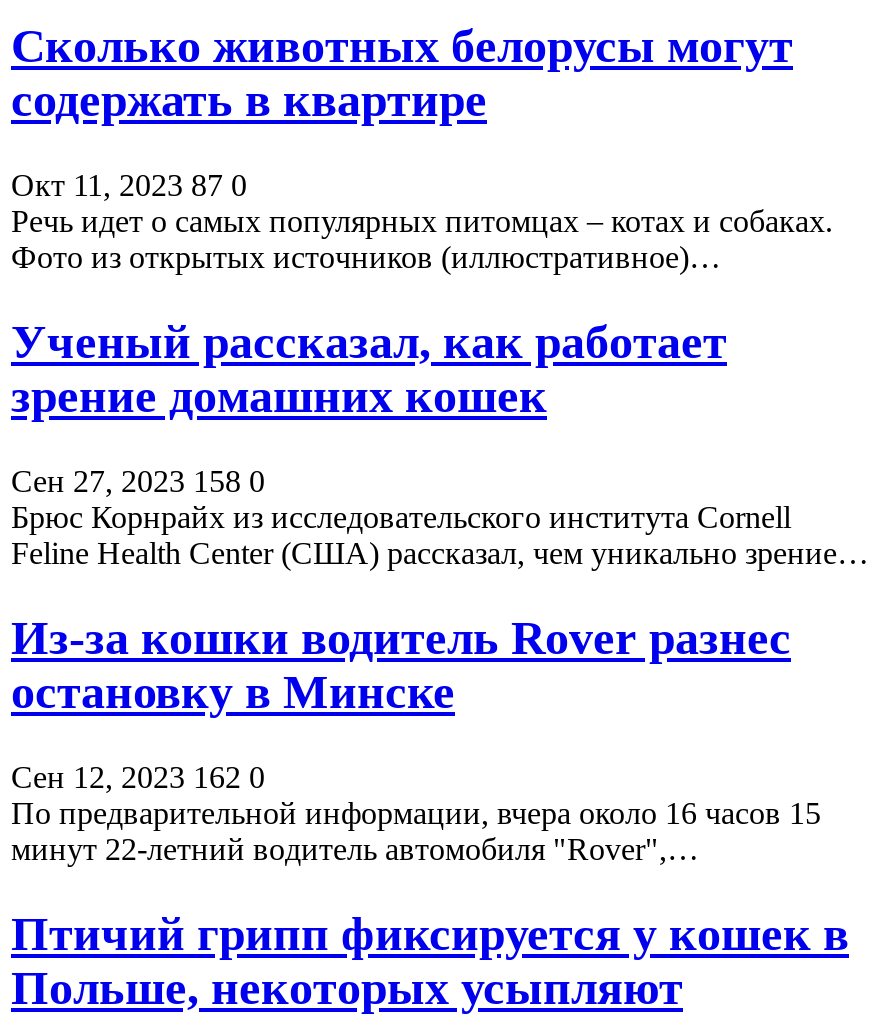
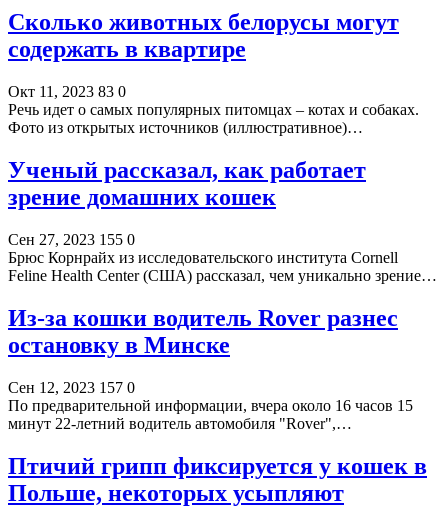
- Окт 11, 2023 87 0
+ Окт 11, 2023 83 0

- Сен 27, 2023 158 0
+ Сен 27, 2023 155 0

- Сен 12, 2023 162 0
+ Сен 12, 2023 157 0
